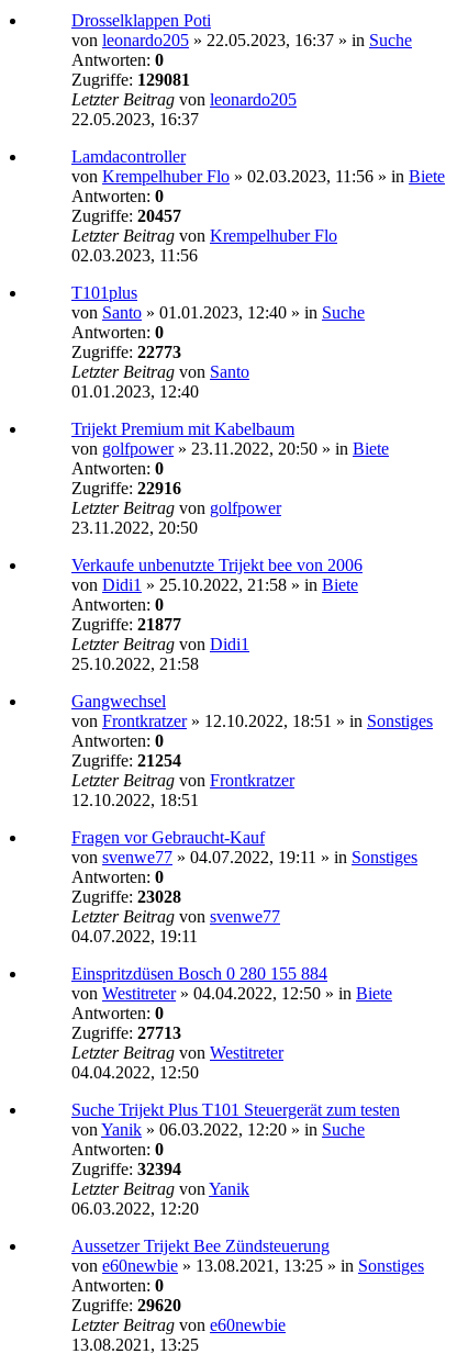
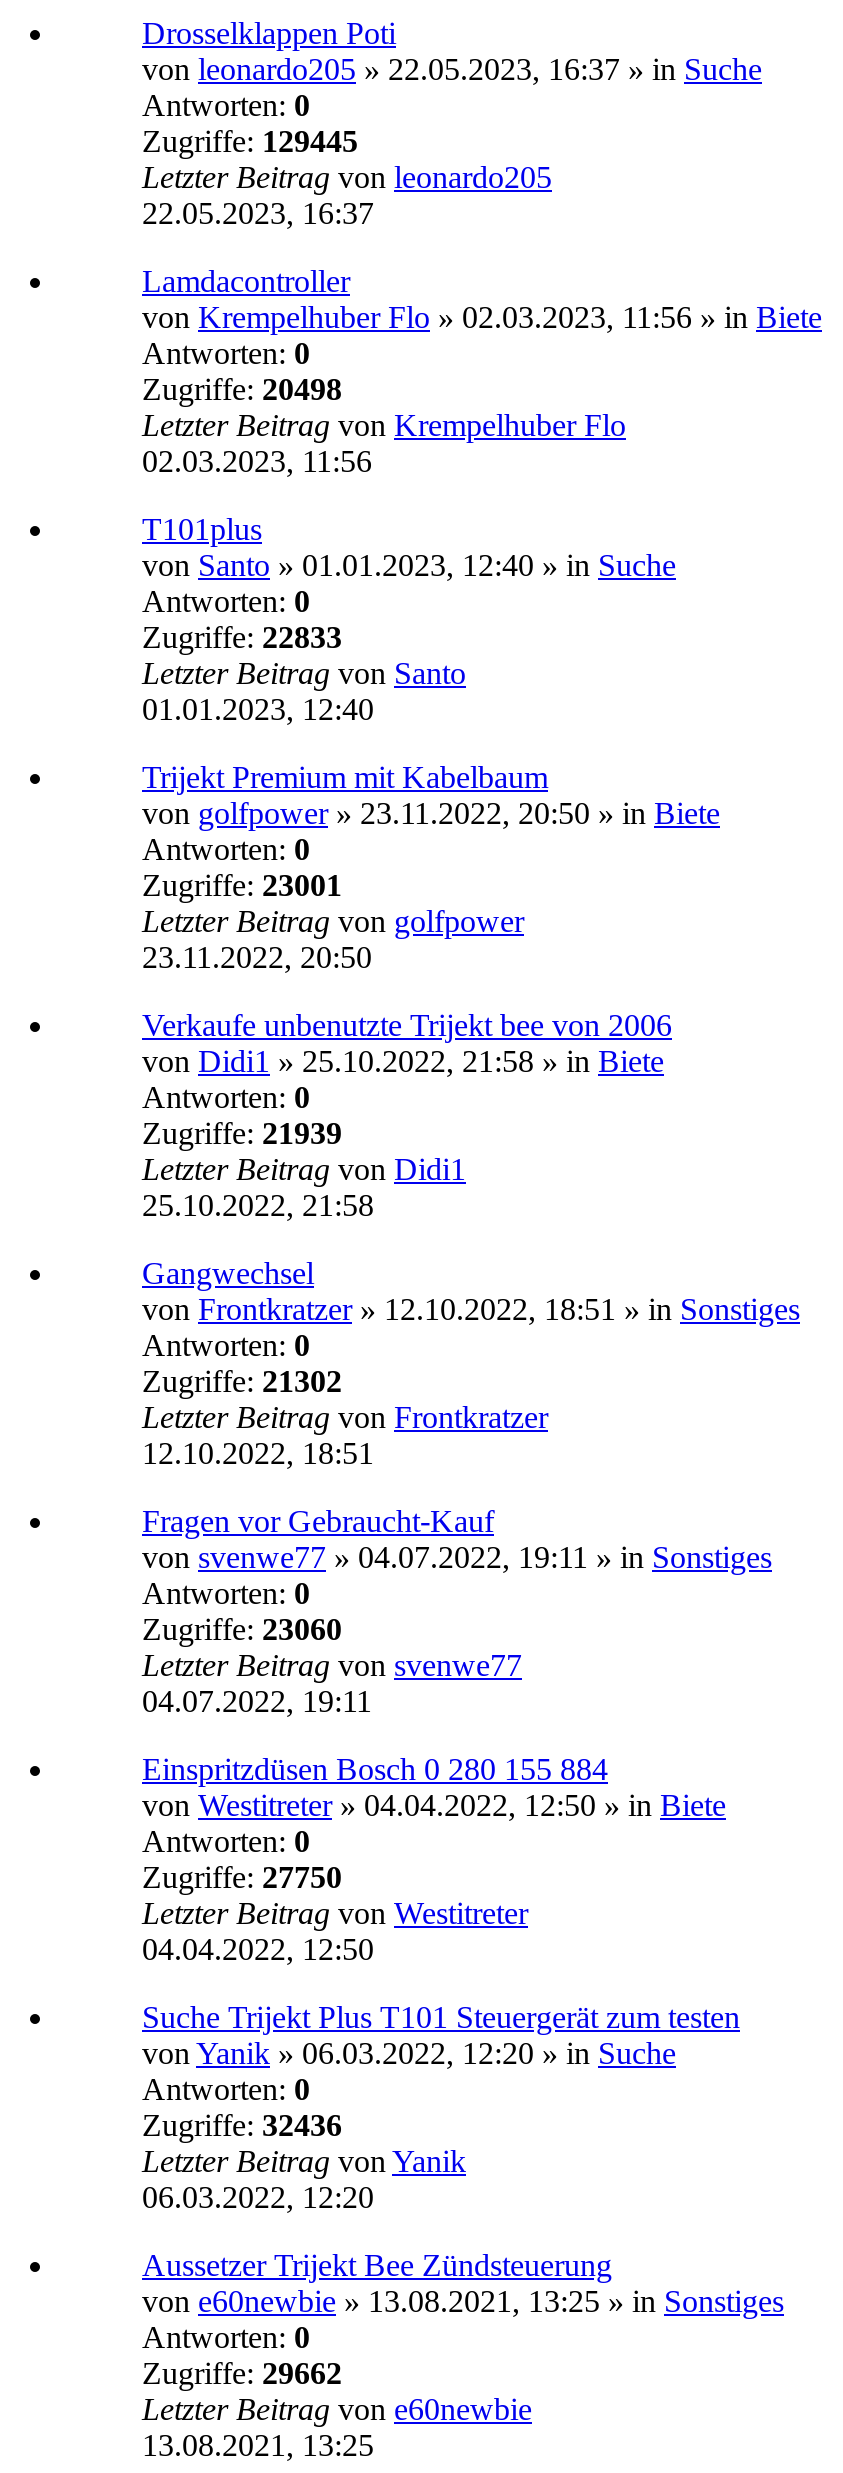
- Zugriffe: 129081
+ Zugriffe: 129445

- Zugriffe: 20457
+ Zugriffe: 20498

- Zugriffe: 22773
+ Zugriffe: 22833

- Zugriffe: 22916
+ Zugriffe: 23001

- Zugriffe: 21877
+ Zugriffe: 21939

- Zugriffe: 21254
+ Zugriffe: 21302

- Zugriffe: 23028
+ Zugriffe: 23060

- Zugriffe: 27713
+ Zugriffe: 27750

- Zugriffe: 32394
+ Zugriffe: 32436

- Zugriffe: 29620
+ Zugriffe: 29662
